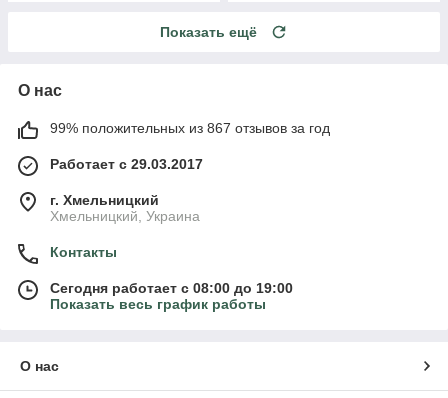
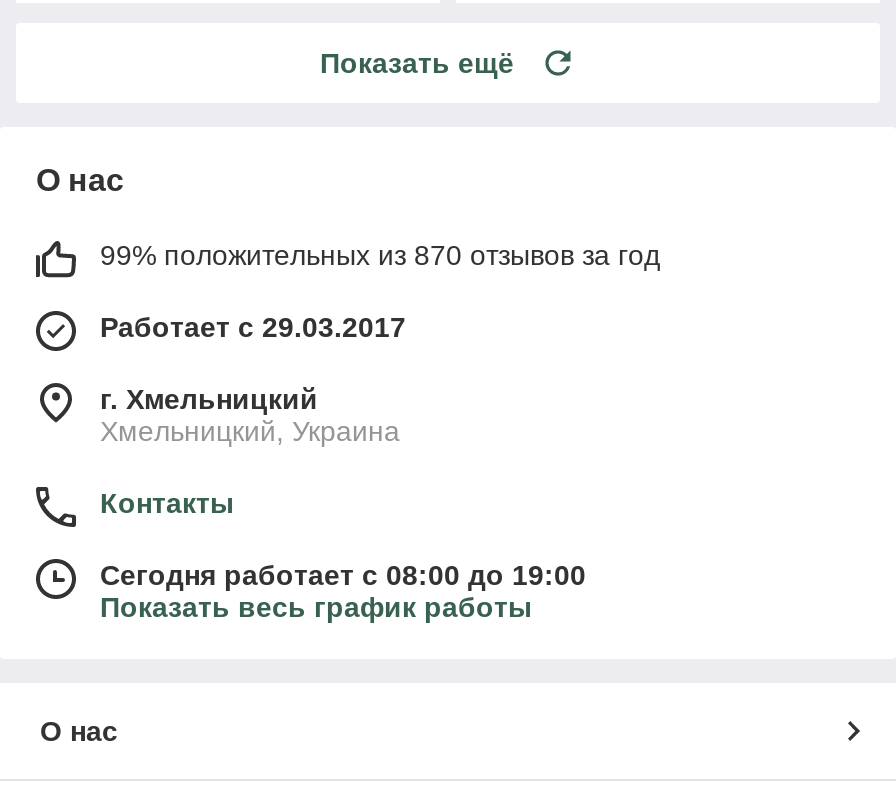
- 99% положительных из 867 отзывов за год
+ 99% положительных из 870 отзывов за год
